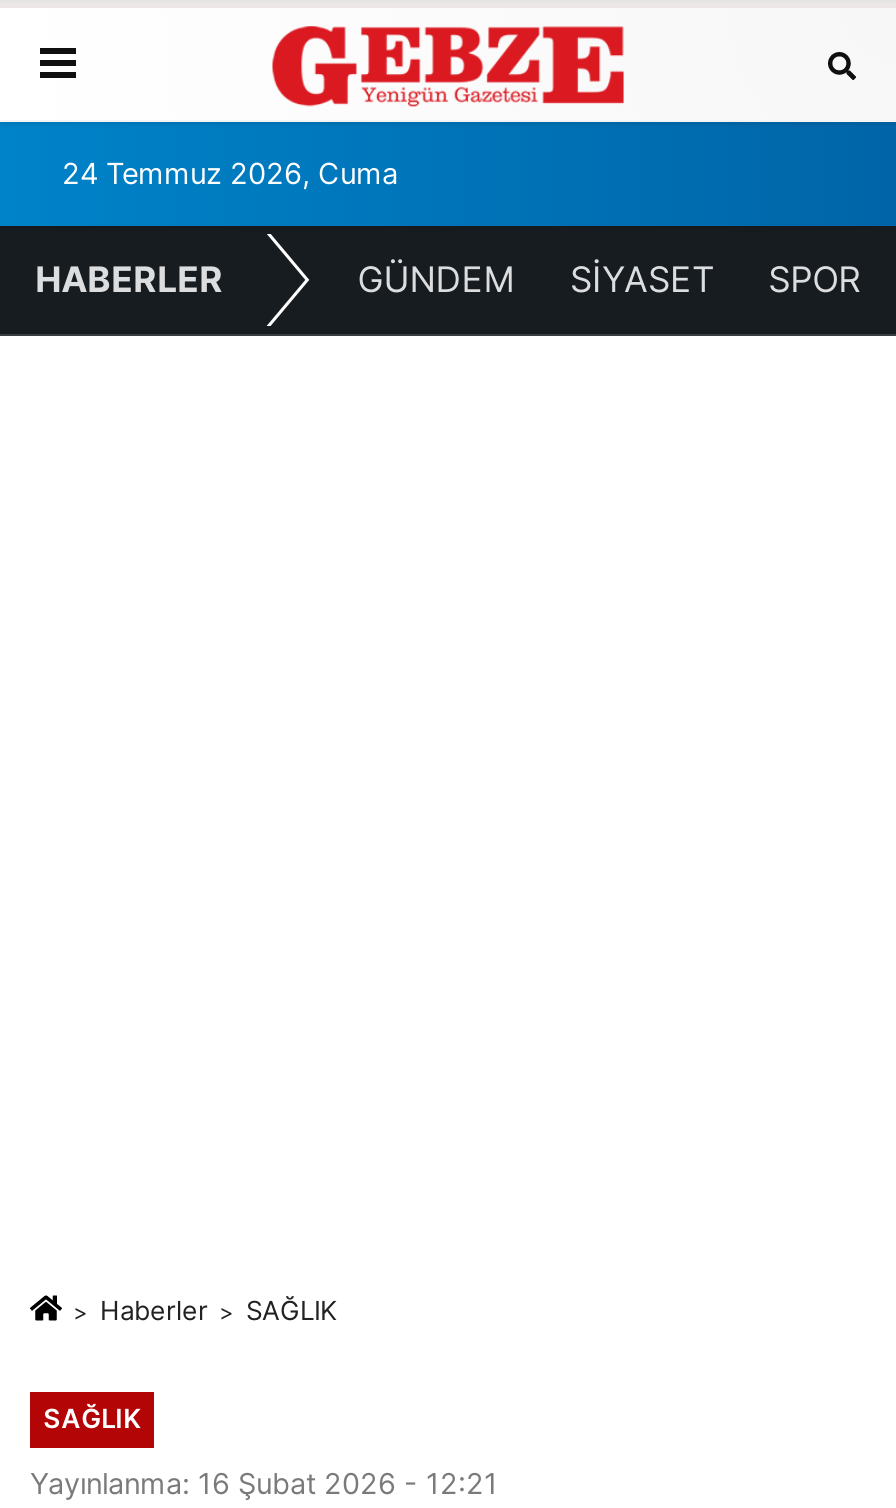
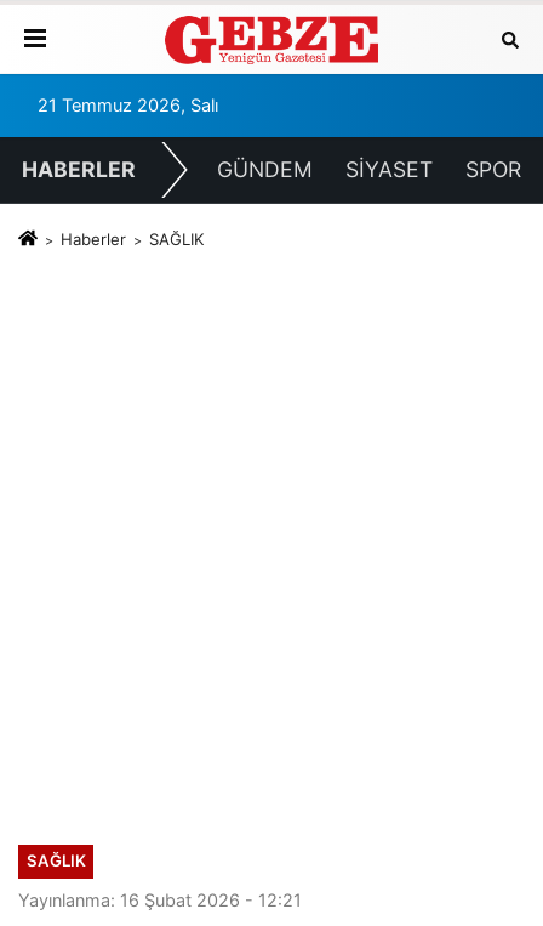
- 24 Temmuz 2026, Cuma
+ 21 Temmuz 2026, Salı

moved up: Haberler | SAĞLIK
